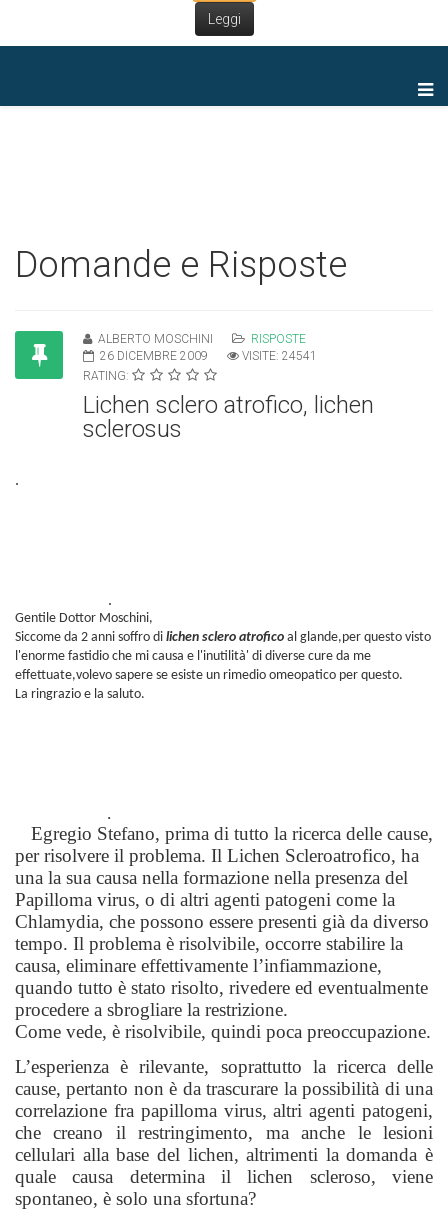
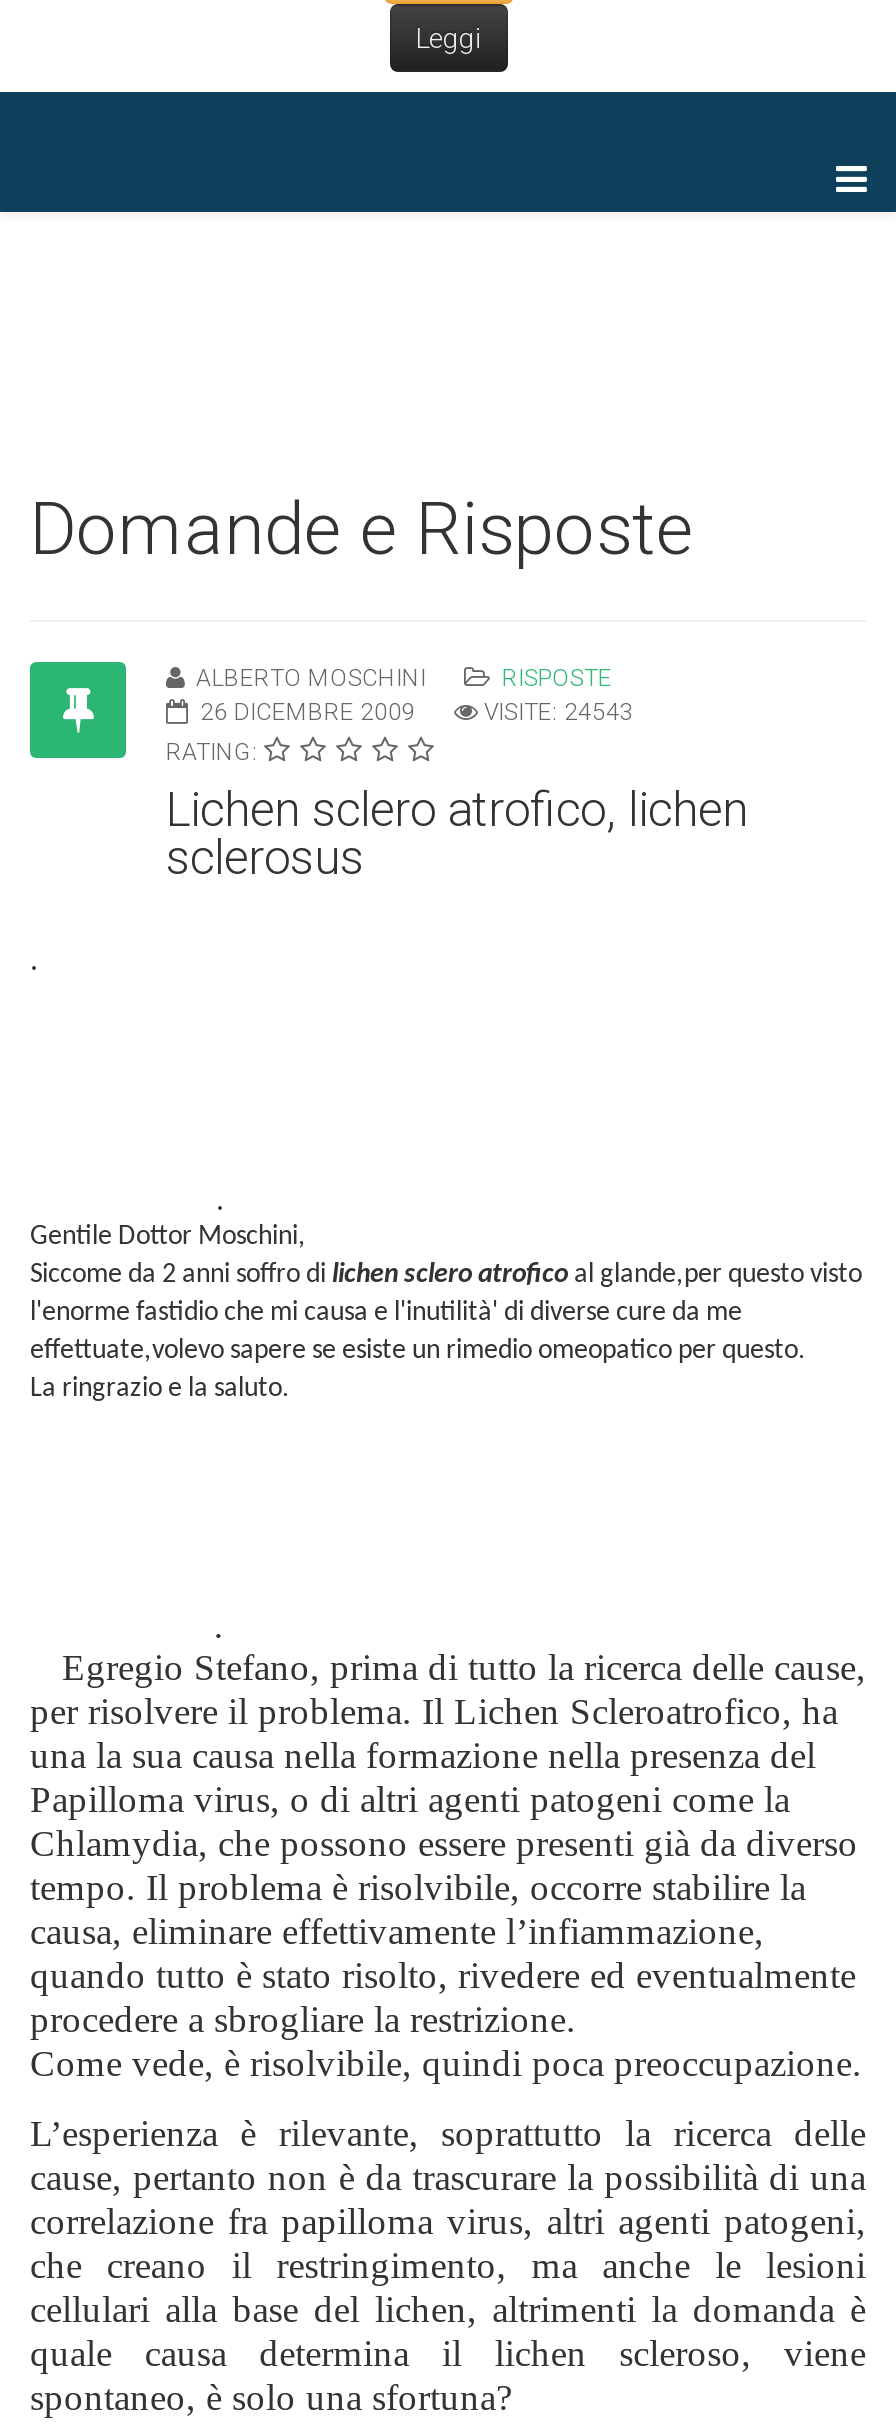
- VISITE: 24541
+ VISITE: 24543
